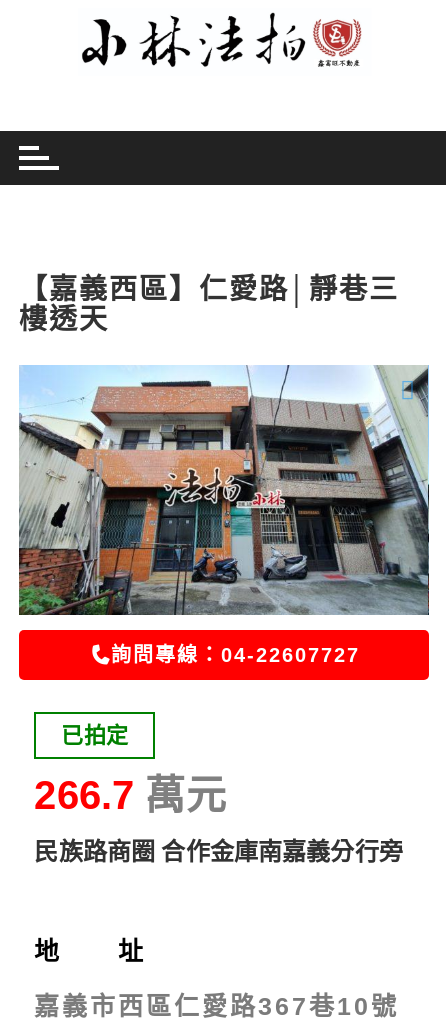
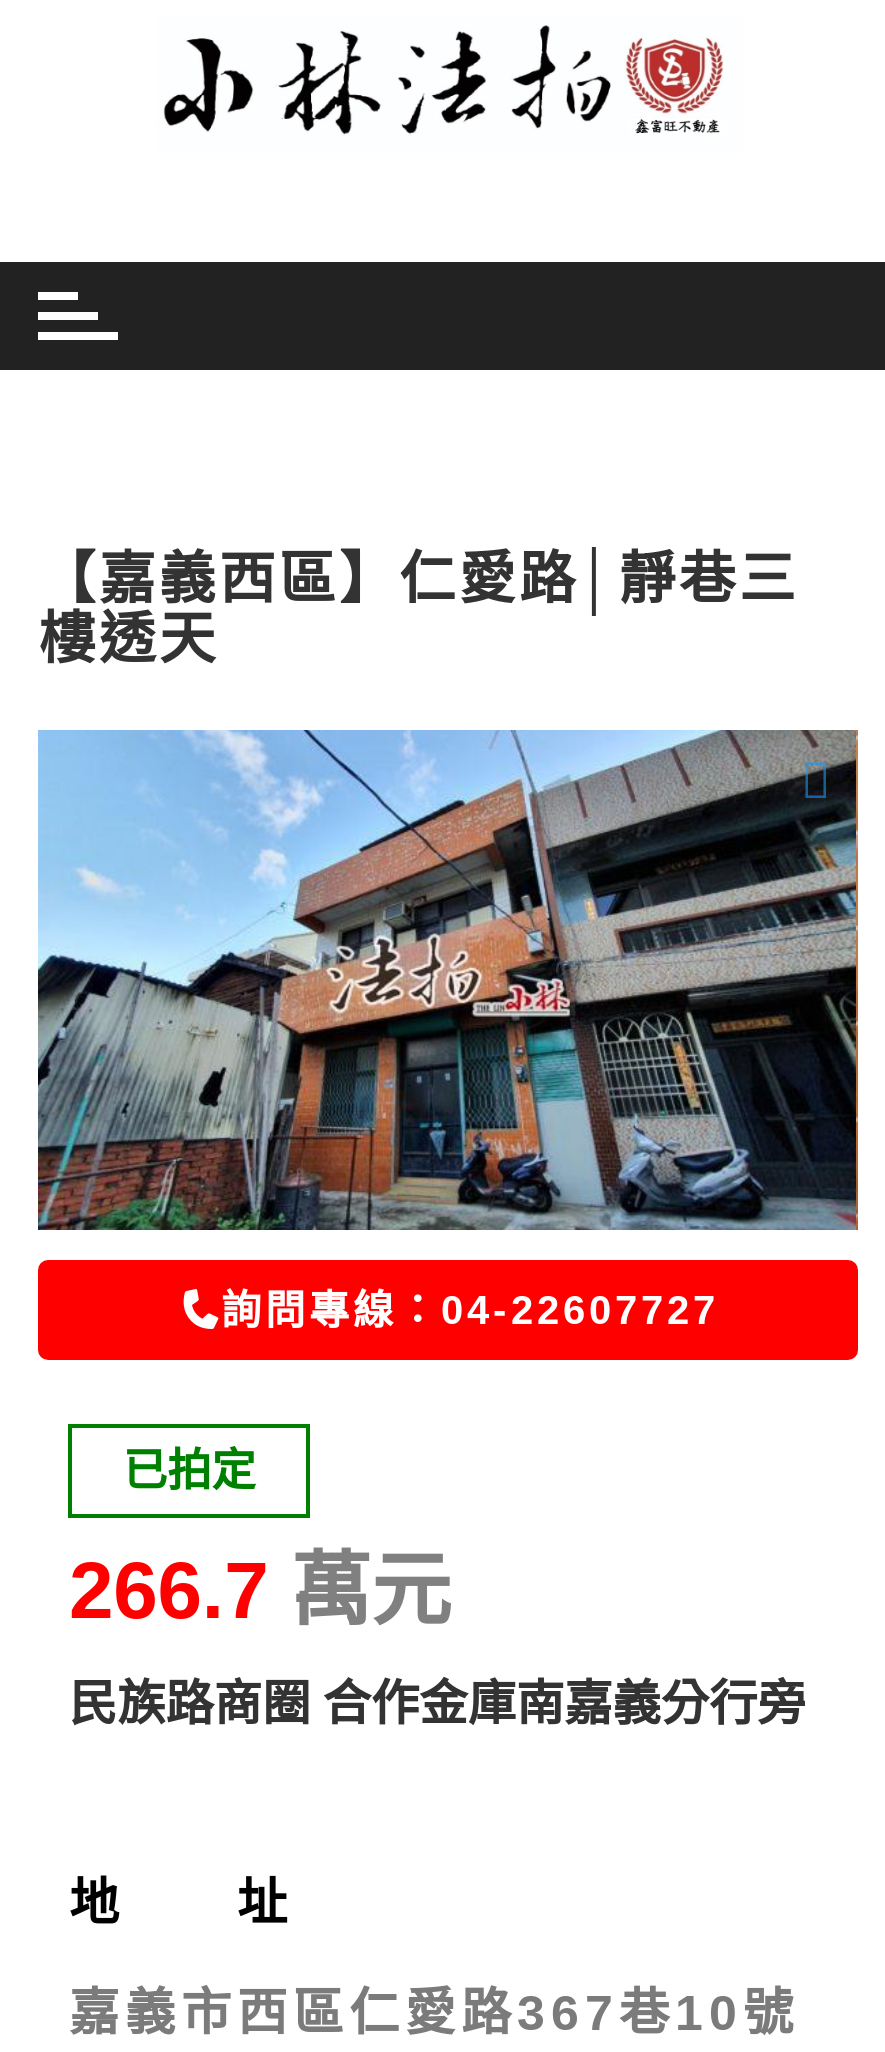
- [image]
+ [image]
